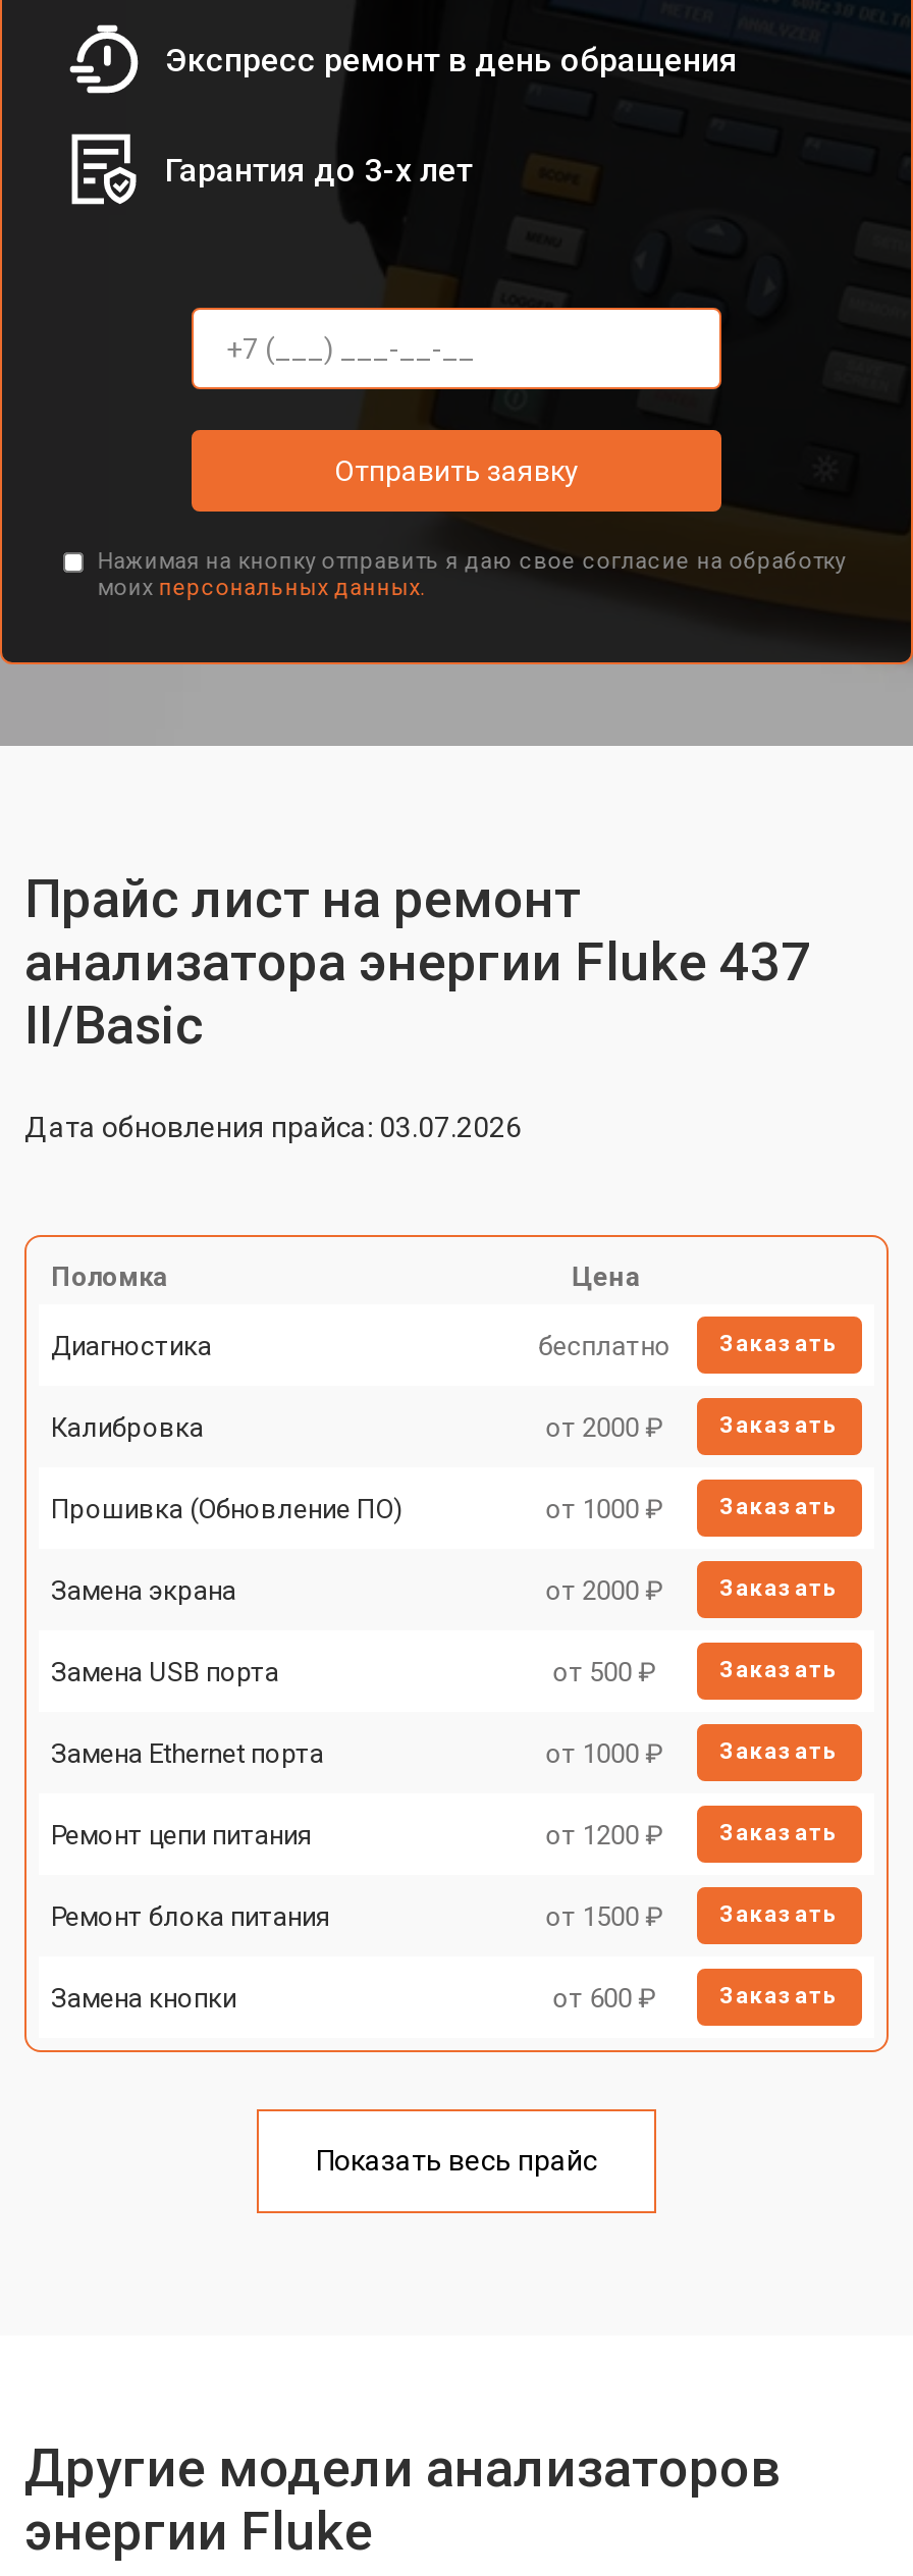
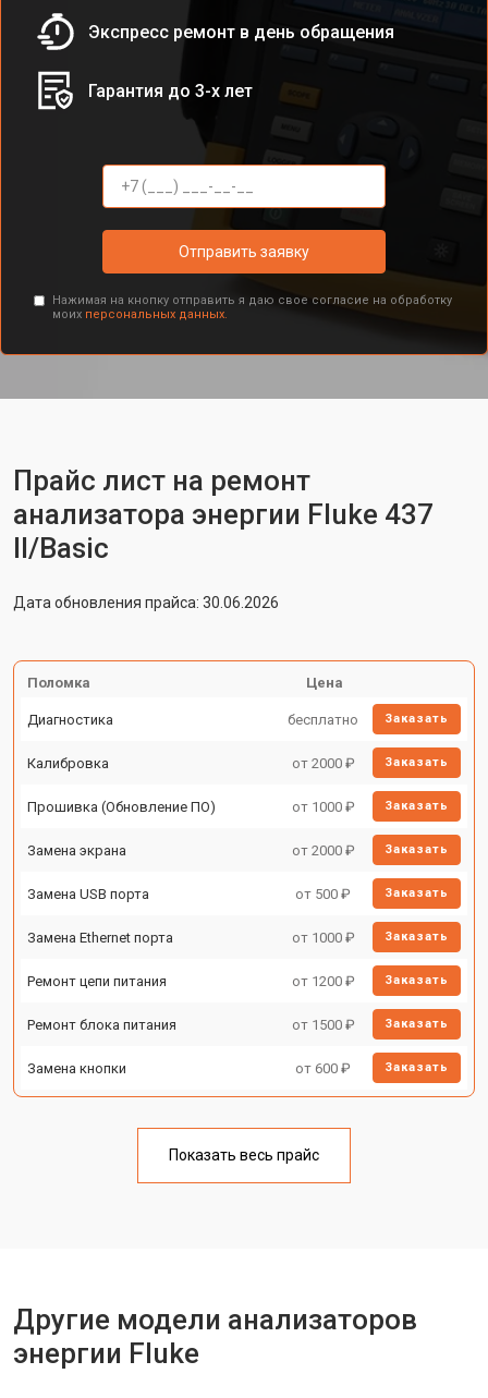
- Дата обновления прайса: 03.07.2026
+ Дата обновления прайса: 30.06.2026
